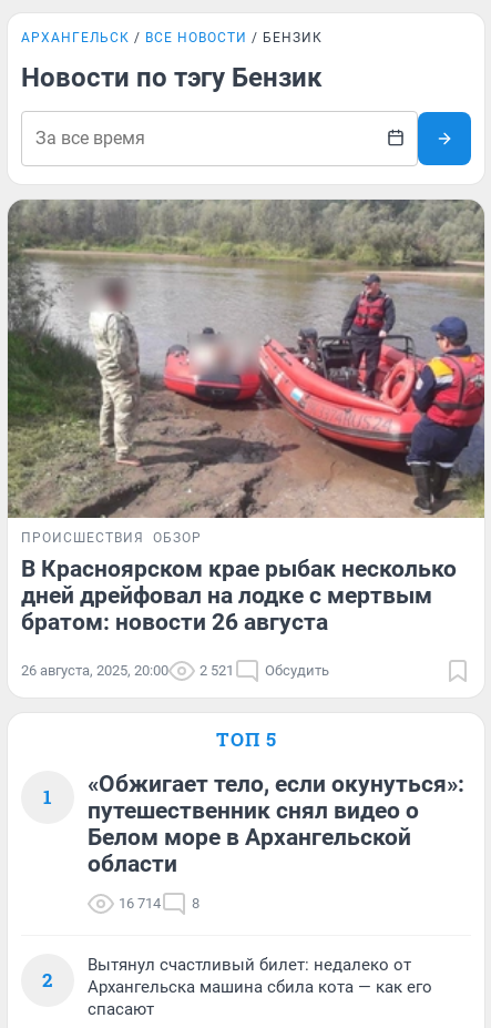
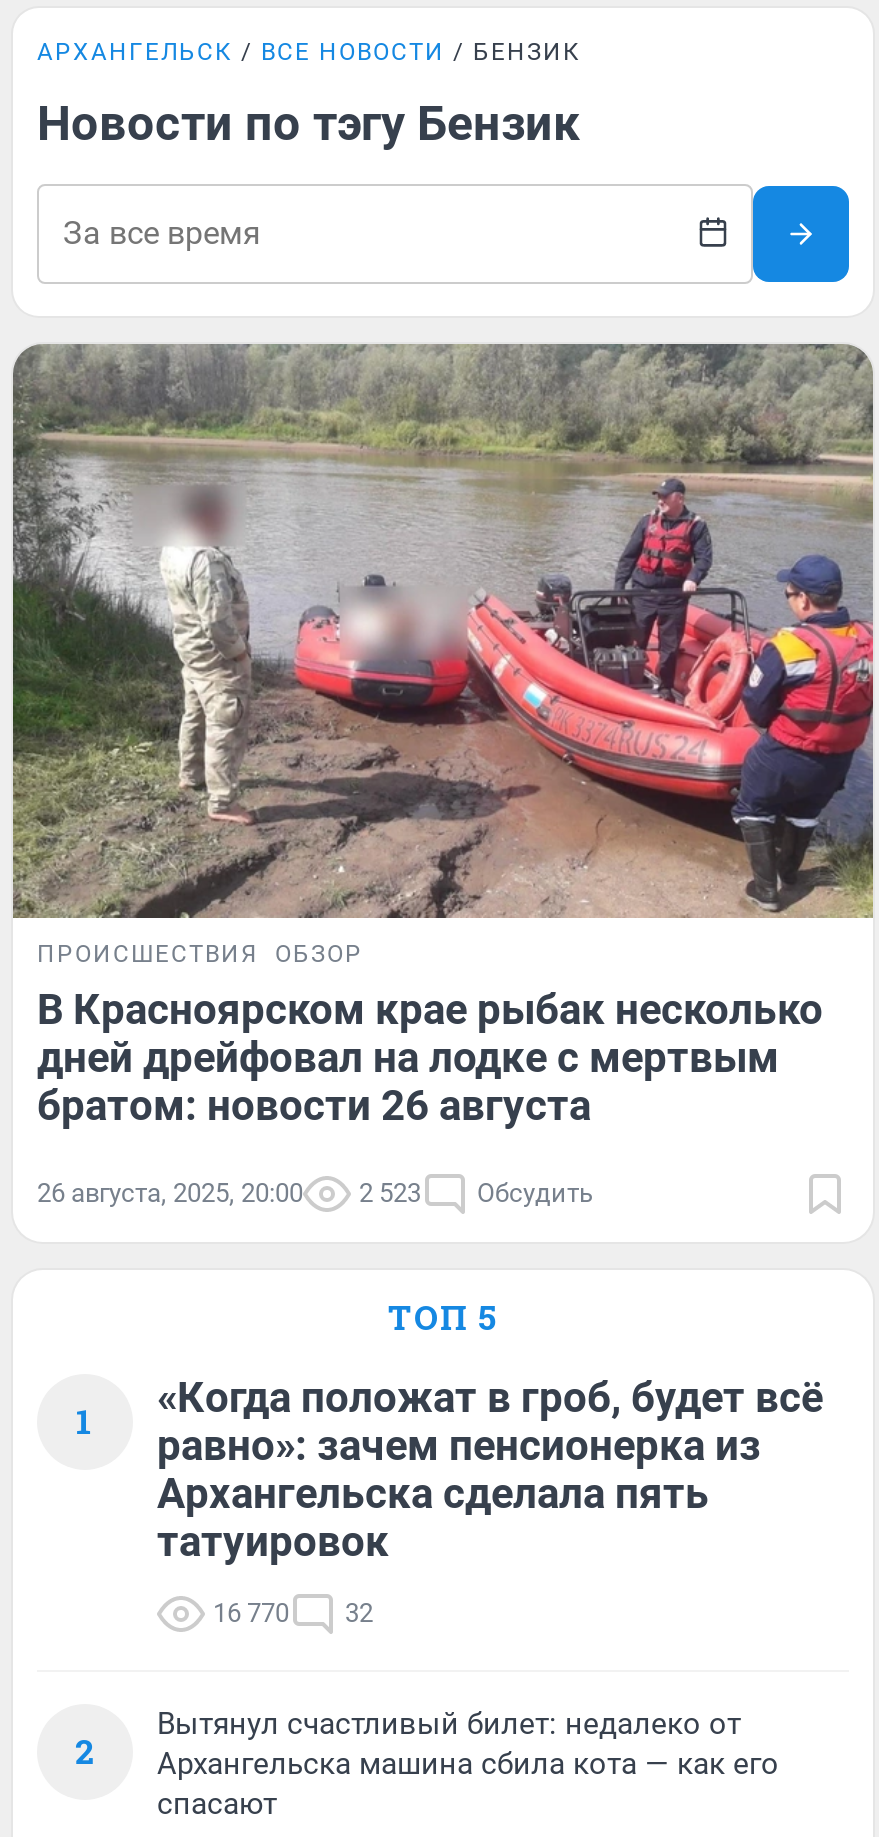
- 26 августа, 2025, 20:00 2 521 Обсудить
+ 26 августа, 2025, 20:00 2 523 Обсудить

- «Обжигает тело, если окунуться»:
- путешественник снял видео о
- Белом море в Архангельской
- области
+ «Когда положат в гроб, будет всё
+ равно»: зачем пенсионерка из
+ Архангельска сделала пять
+ татуировок

- 16 714
- 8
+ 16 770
+ 32
